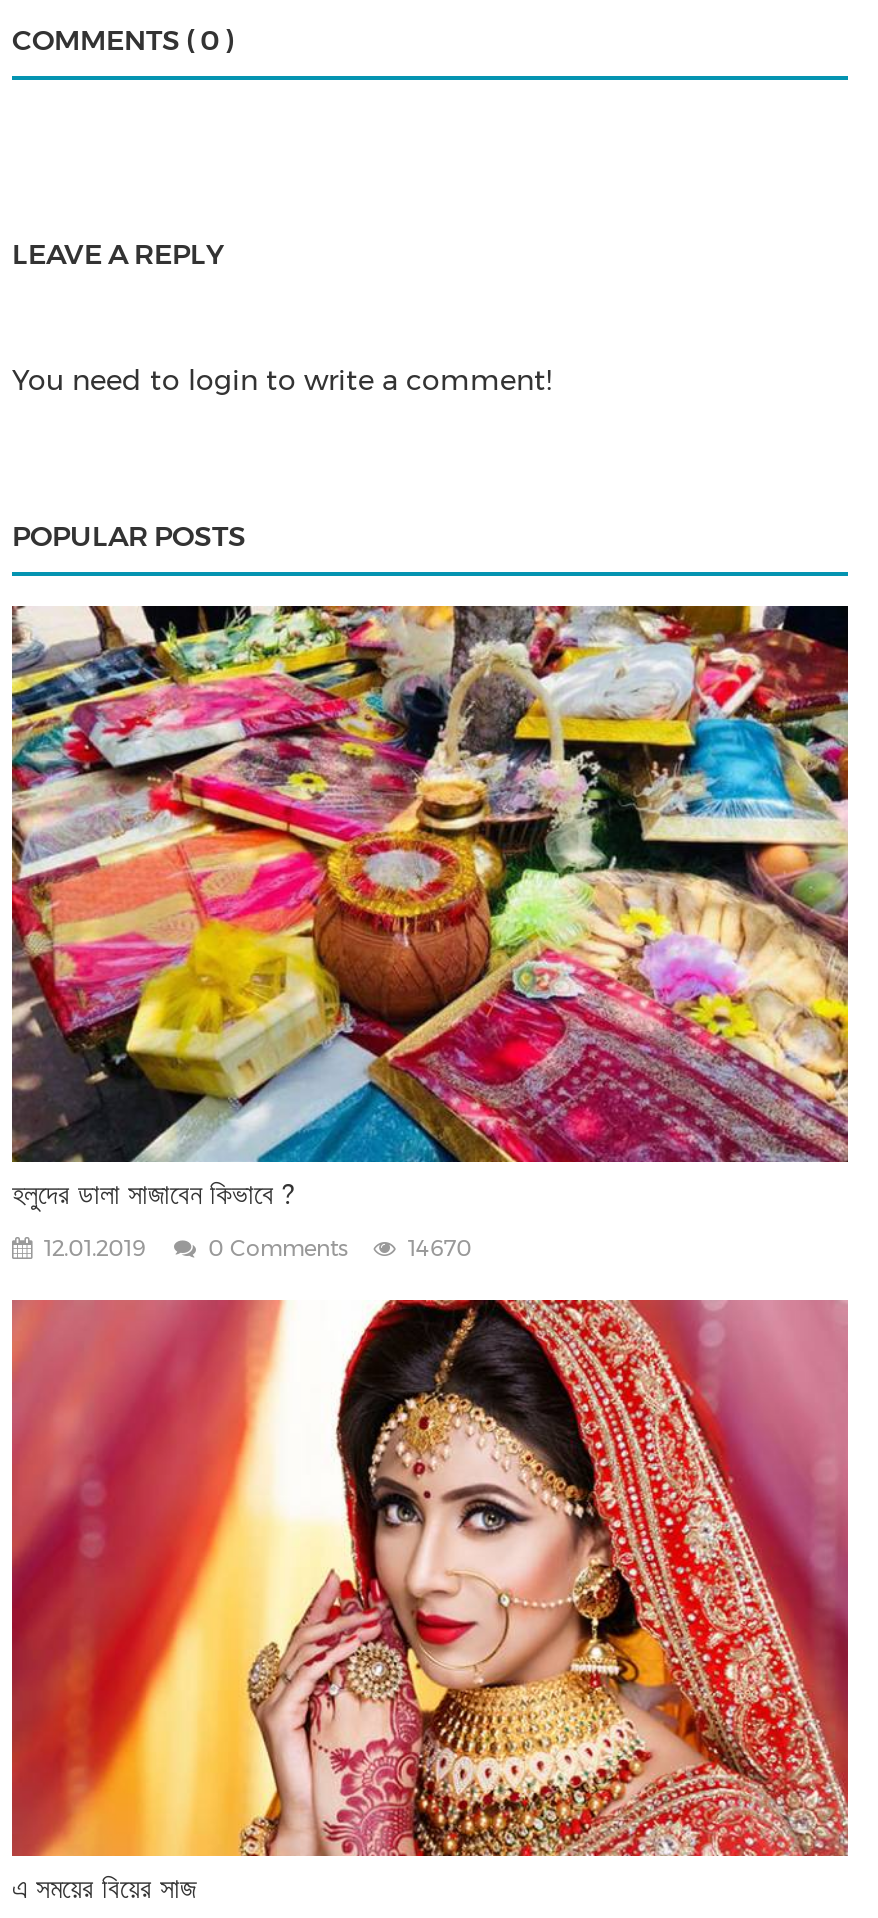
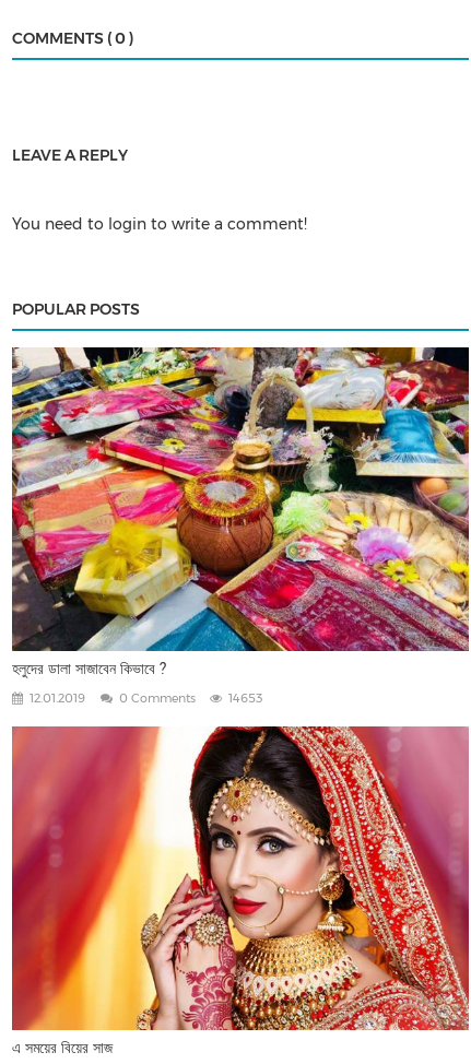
- 14670
+ 14653
